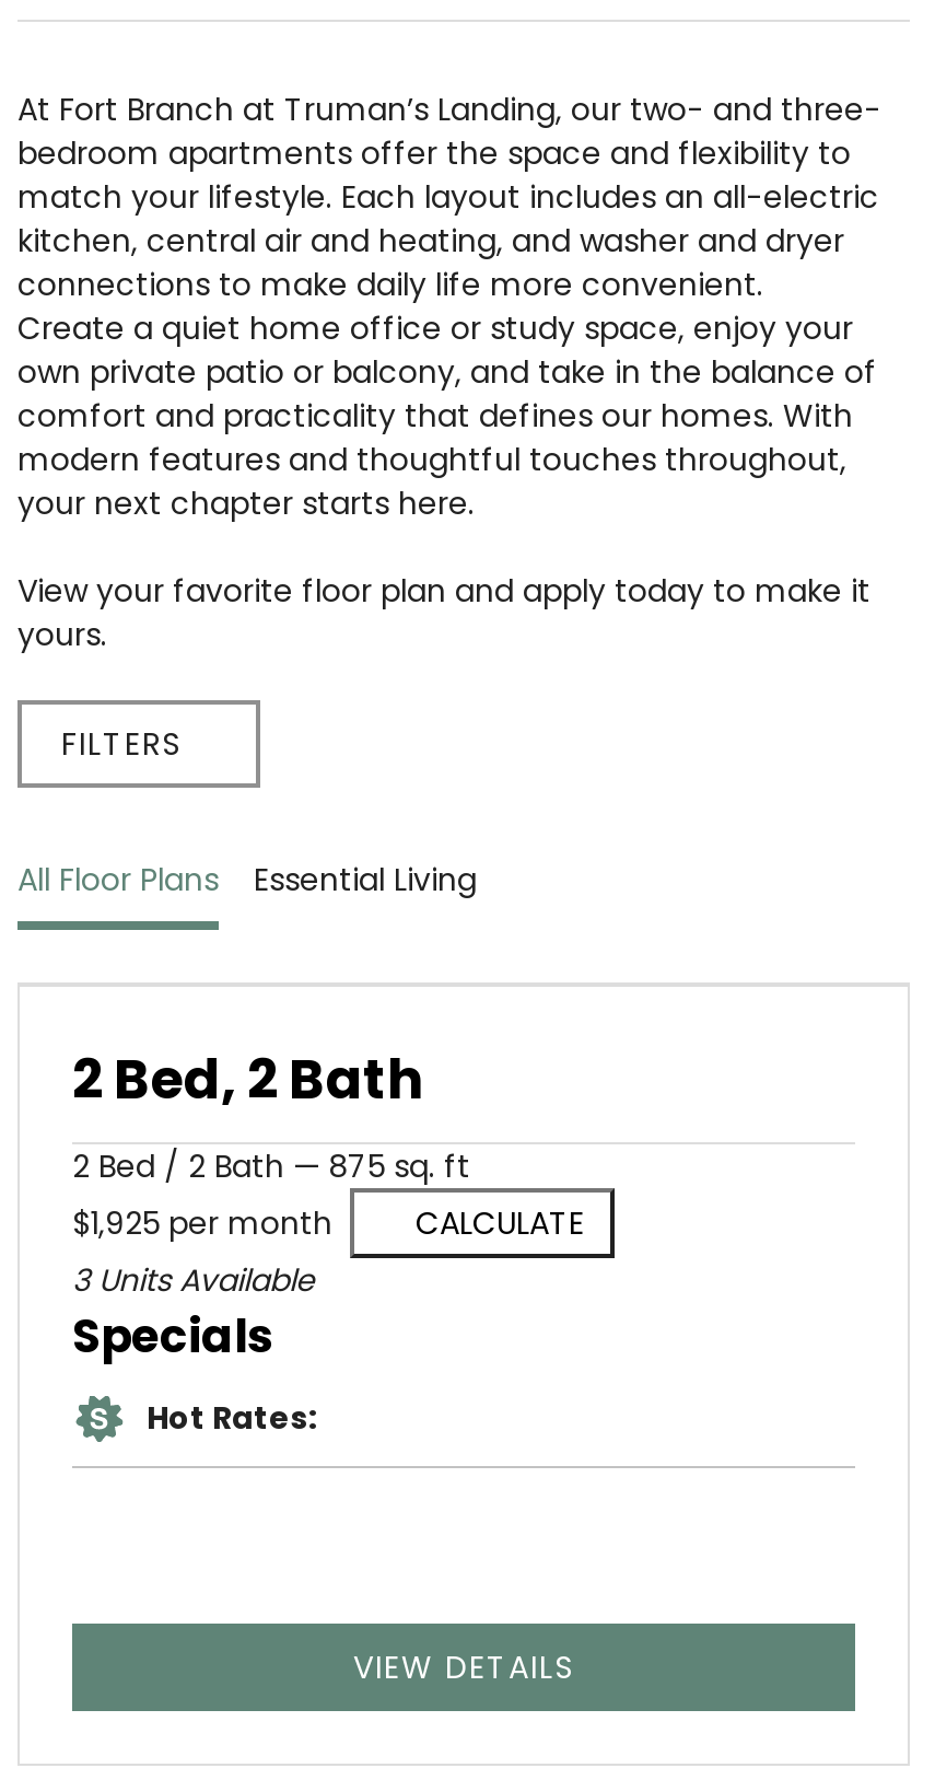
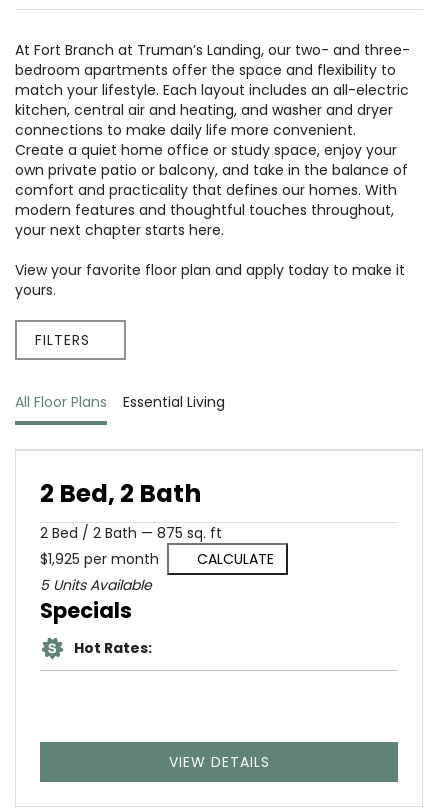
- 3 Units Available
+ 5 Units Available
